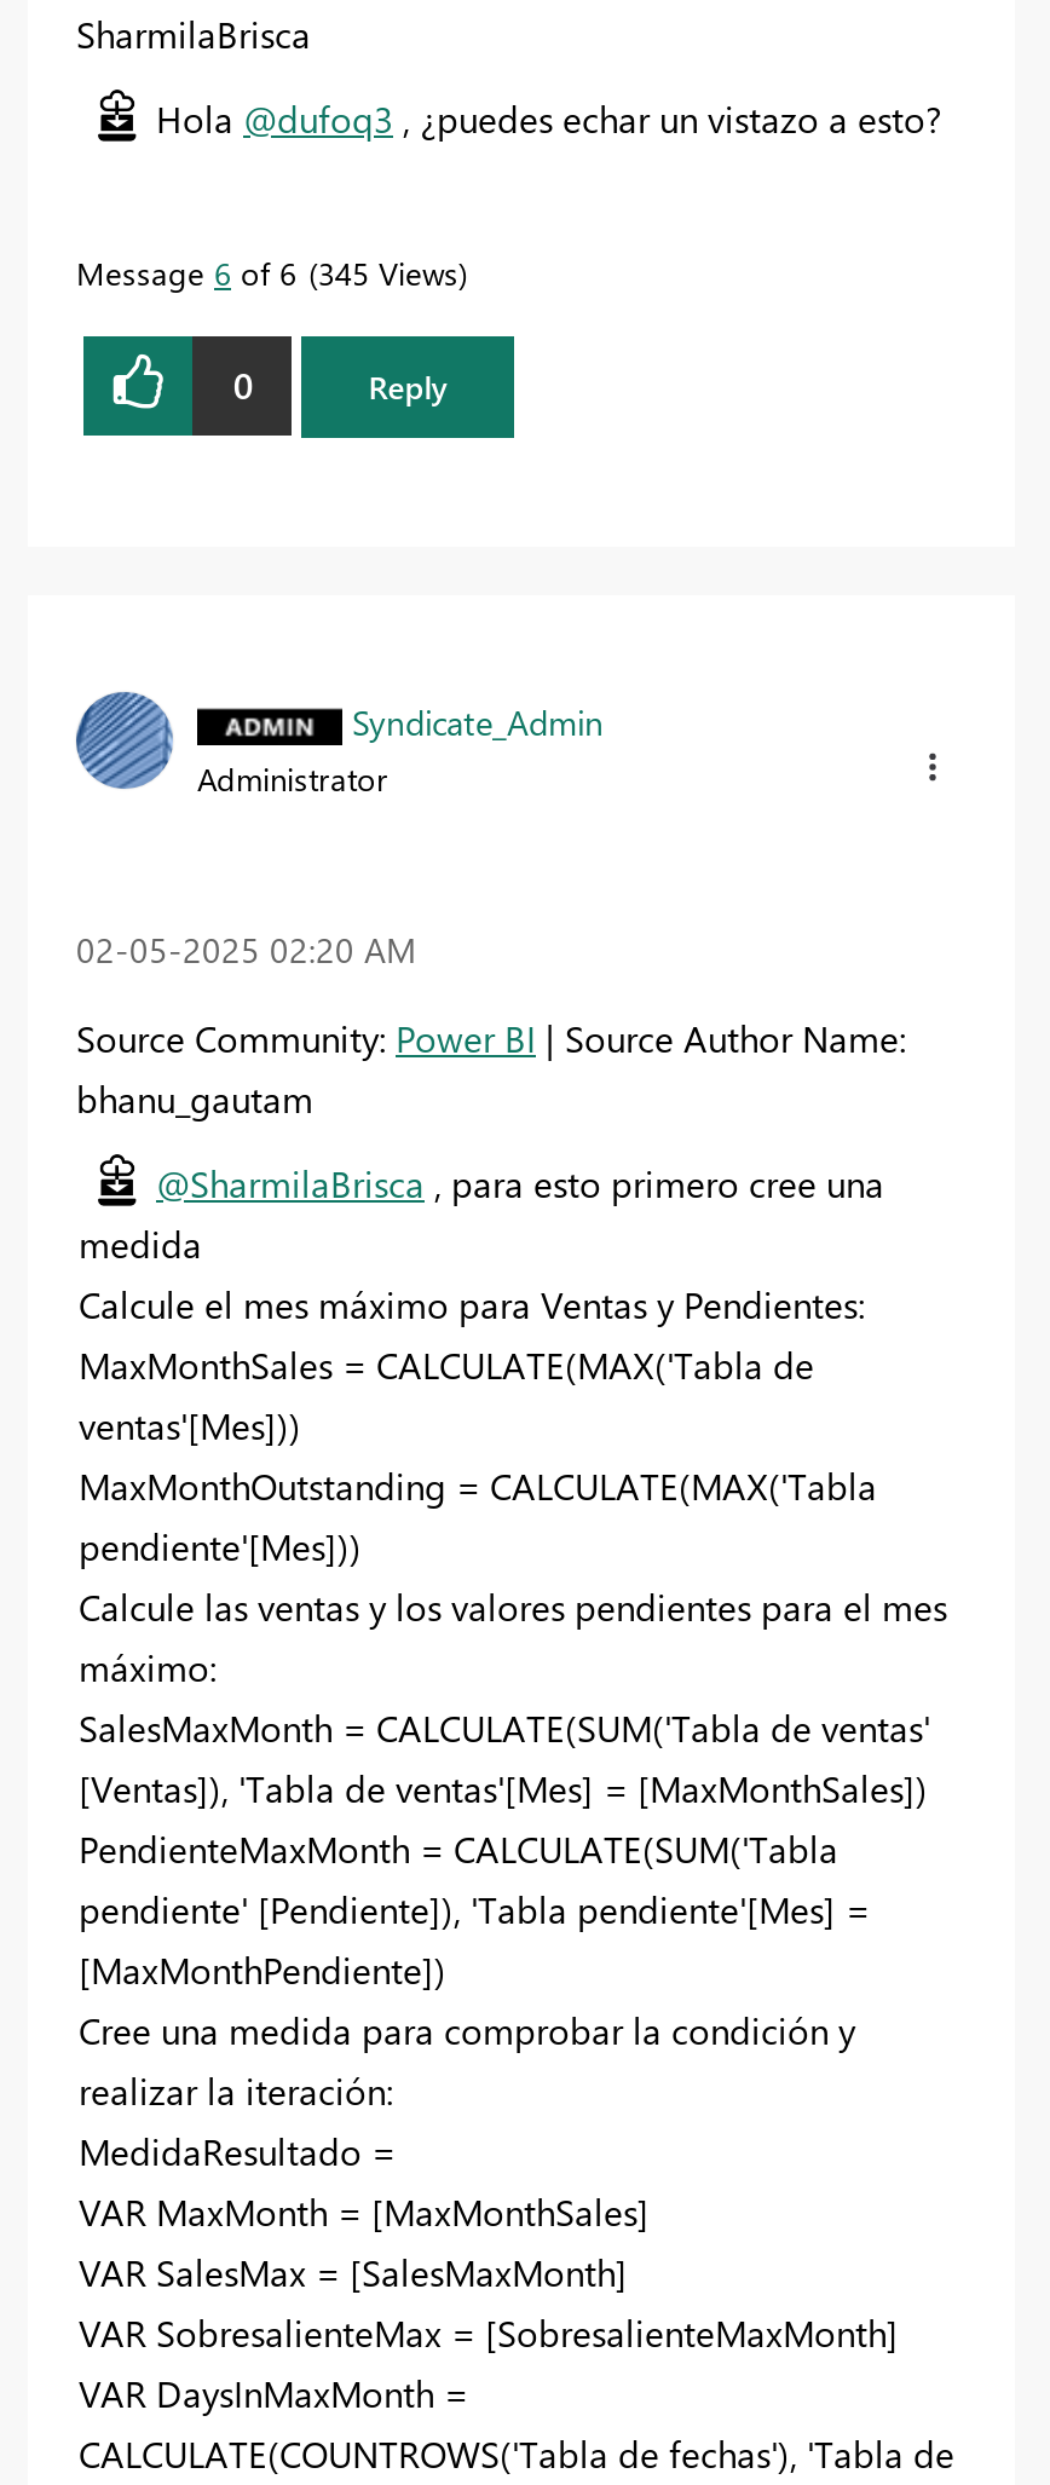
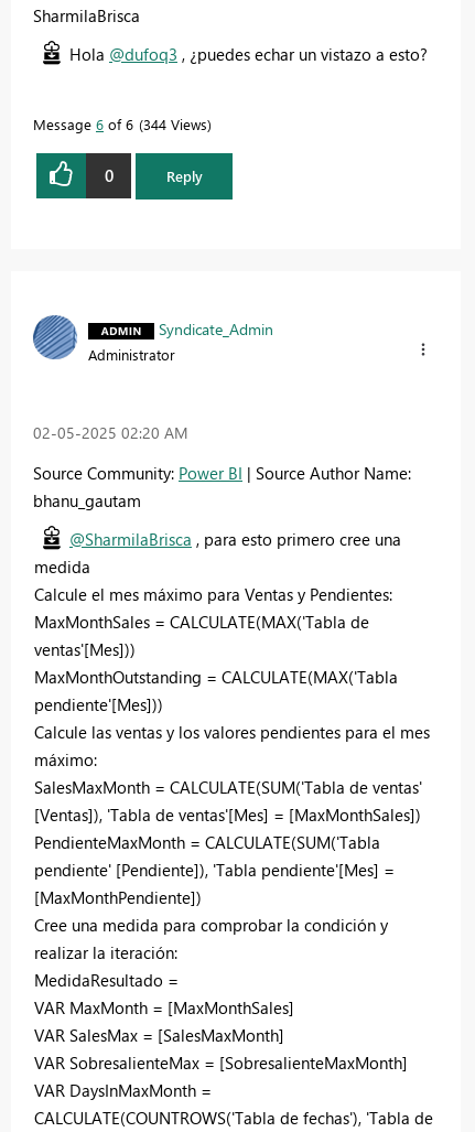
- Message 6 of 6 345 Views
+ Message 6 of 6 344 Views
